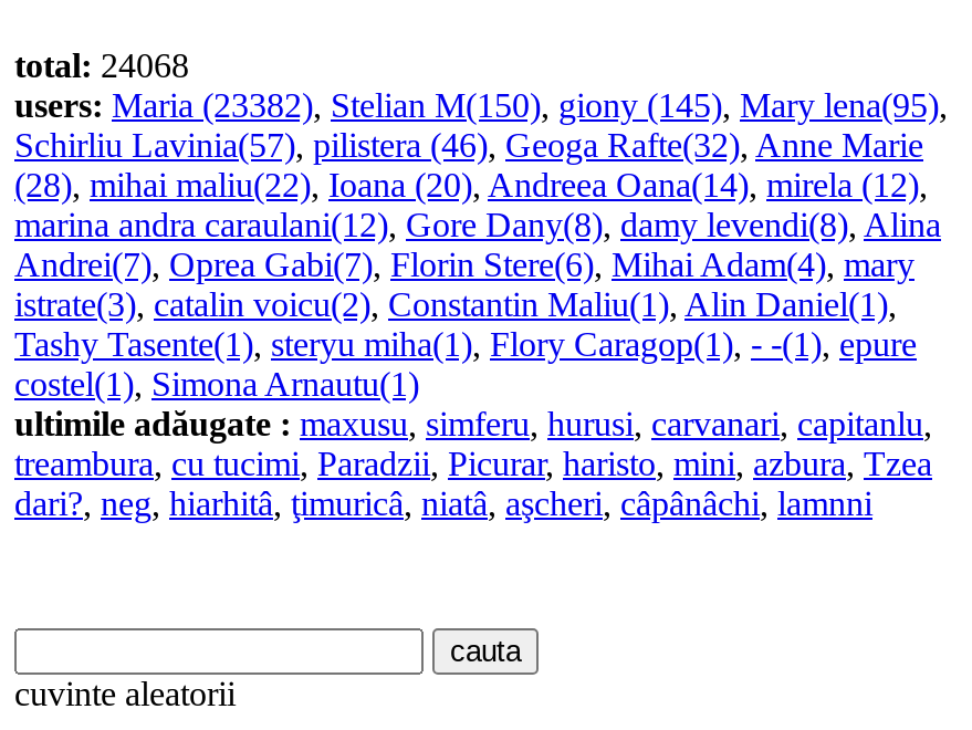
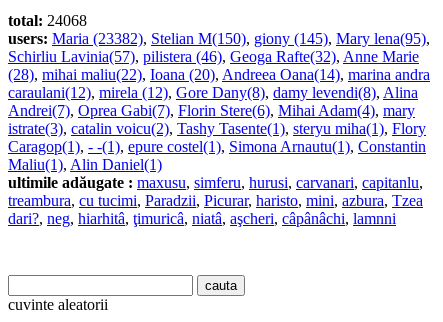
- (28), mihai maliu(22), Ioana (20), Andreea Oana(14), mirela (12),
+ (28), mihai maliu(22), Ioana (20), Andreea Oana(14), marina andra

- marina andra caraulani(12), Gore Dany(8), damy levendi(8), Alina
+ caraulani(12), mirela (12), Gore Dany(8), damy levendi(8), Alina

- istrate(3), catalin voicu(2), Constantin Maliu(1), Alin Daniel(1),
- Tashy Tasente(1), steryu miha(1), Flory Caragop(1), - -(1), epure
- costel(1), Simona Arnautu(1)
+ istrate(3), catalin voicu(2), Tashy Tasente(1), steryu miha(1), Flory
+ Caragop(1), - -(1), epure costel(1), Simona Arnautu(1), Constantin
+ Maliu(1), Alin Daniel(1)
